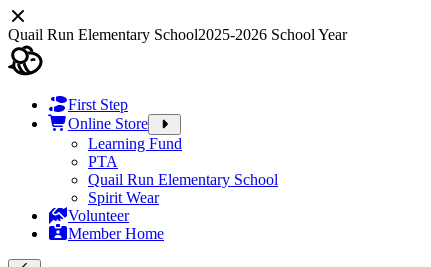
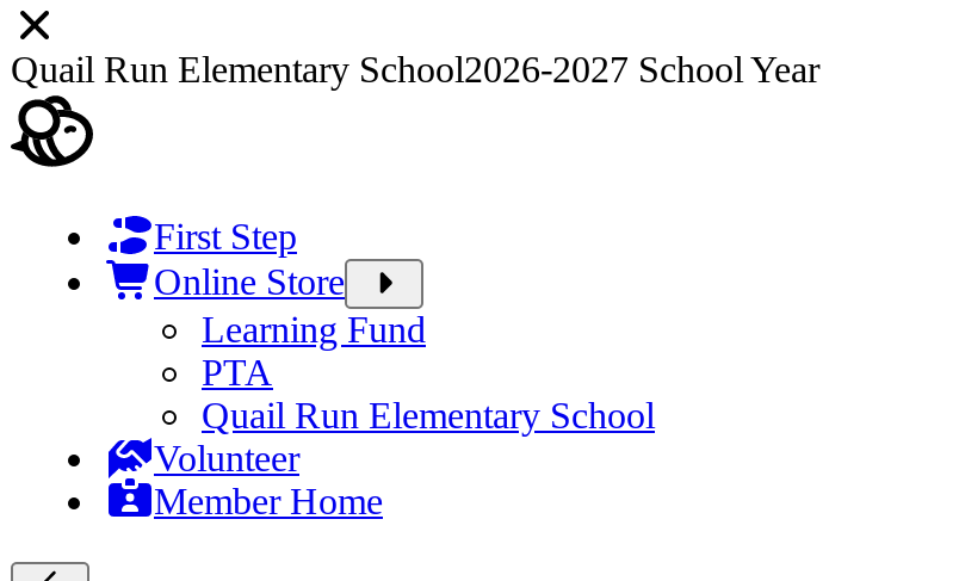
- Quail Run Elementary School2025-2026 School Year
+ Quail Run Elementary School2026-2027 School Year

- Spirit Wear
